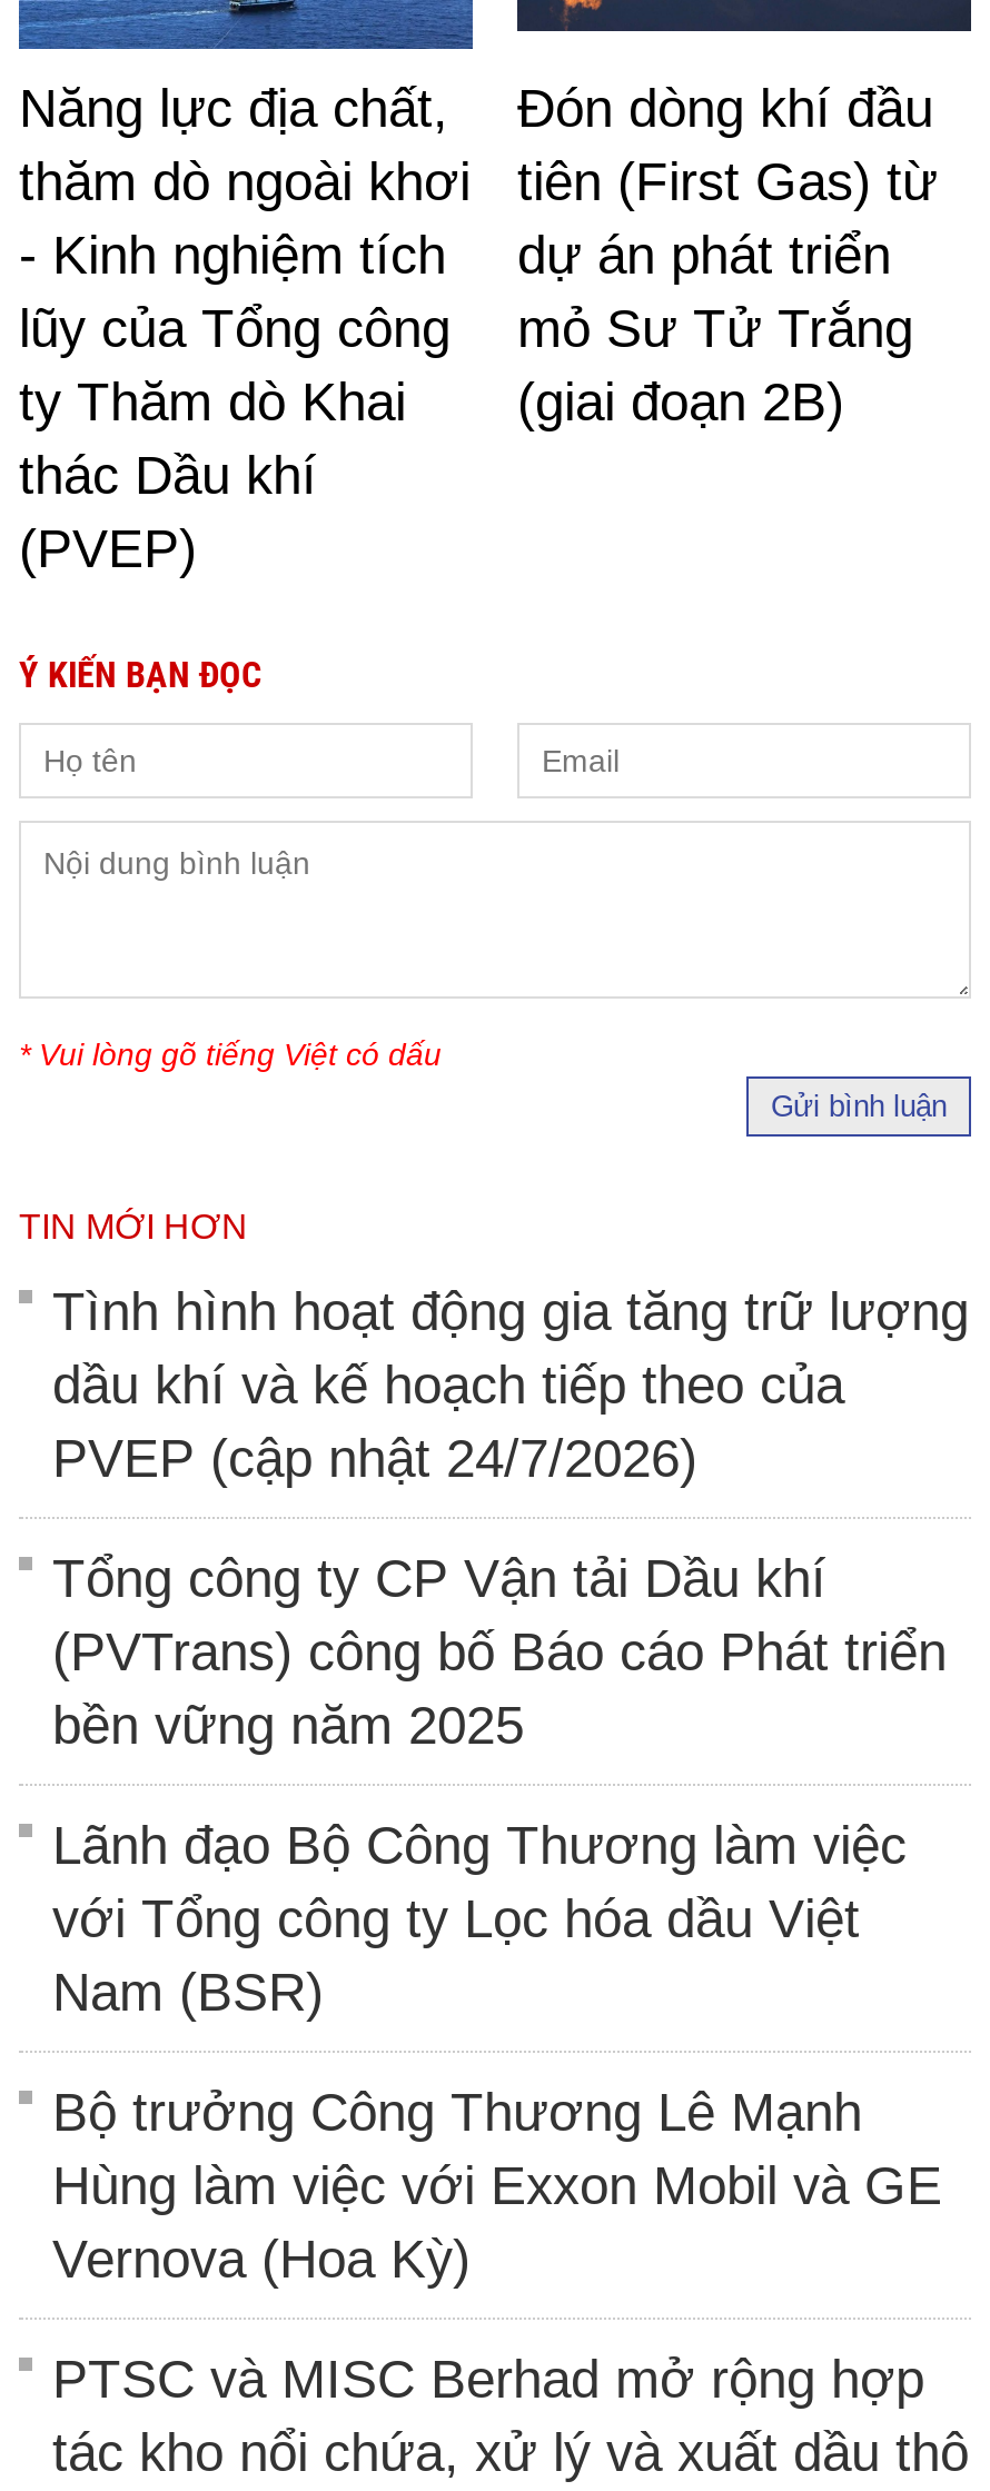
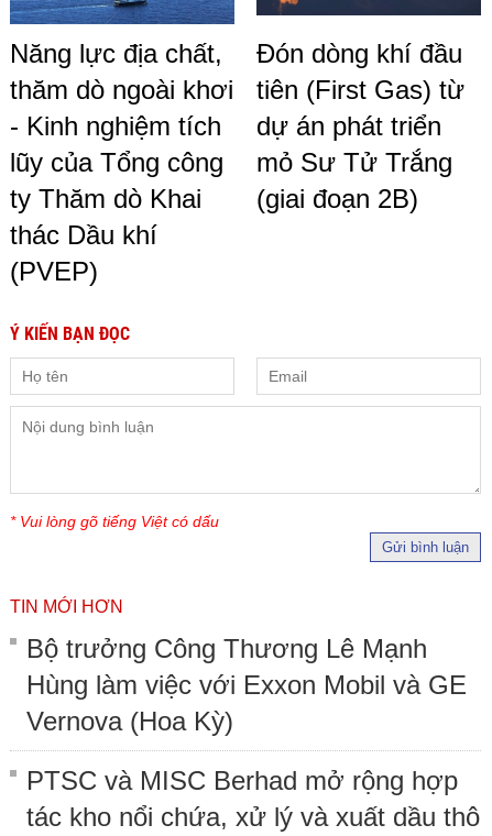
- Tình hình hoạt động gia tăng trữ lượng
- dầu khí và kế hoạch tiếp theo của
- PVEP (cập nhật 24/7/2026)
- Tổng công ty CP Vận tải Dầu khí
- (PVTrans) công bố Báo cáo Phát triển
- bền vững năm 2025
- Lãnh đạo Bộ Công Thương làm việc
- với Tổng công ty Lọc hóa dầu Việt
- Nam (BSR)
